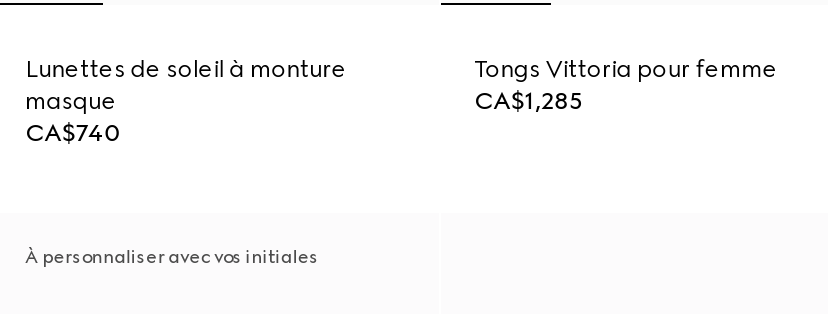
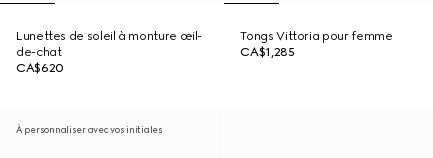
- Lunettes de soleil à monture
- masque
- CA$740
+ Lunettes de soleil à monture œil-
+ de-chat
+ CA$620
